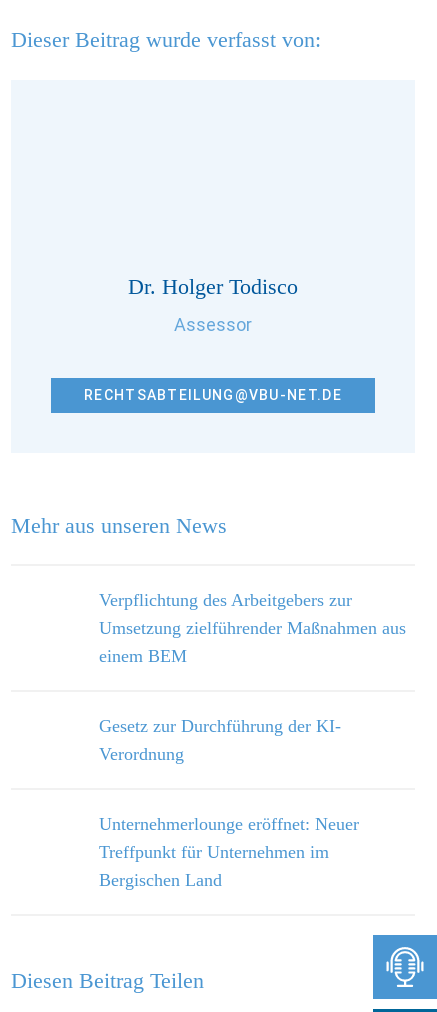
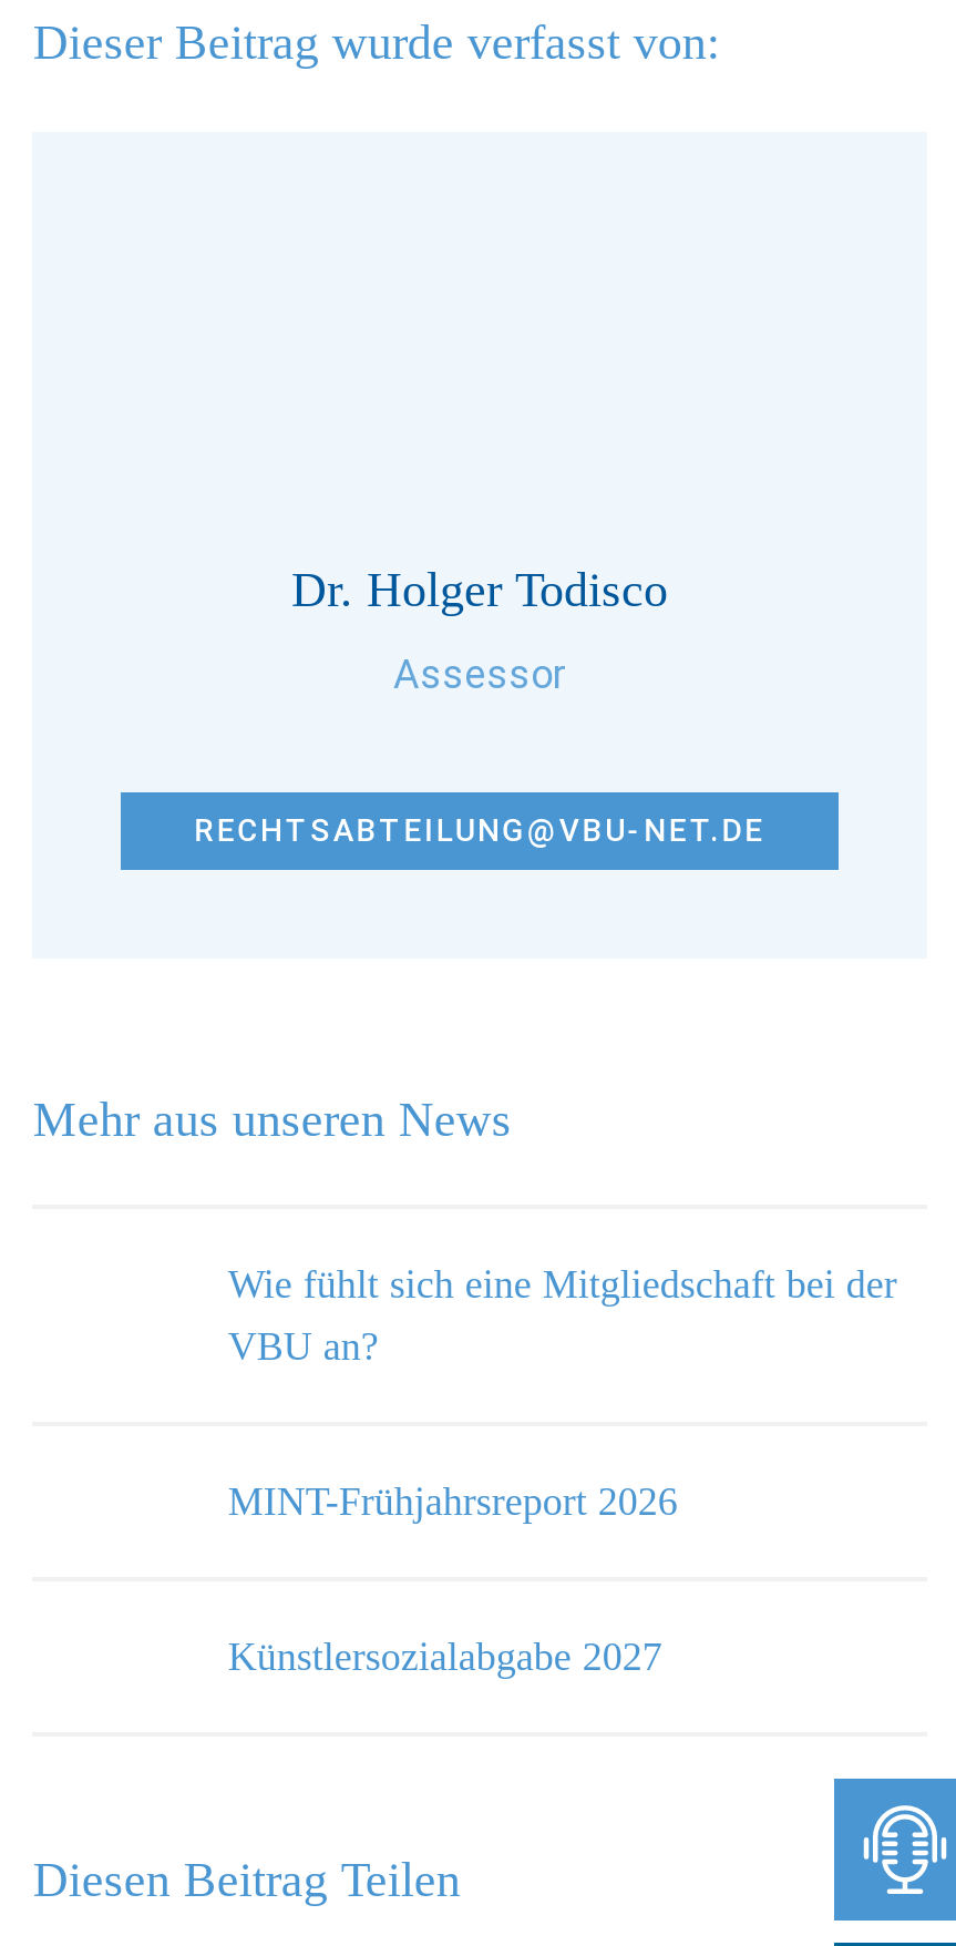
- Verpflichtung des Arbeitgebers zur
- Umsetzung zielführender Maßnahmen aus
- einem BEM
+ Wie fühlt sich eine Mitgliedschaft bei der
+ VBU an?

- Gesetz zur Durchführung der KI-
- Verordnung
+ MINT-Frühjahrsreport 2026

- Unternehmerlounge eröffnet: Neuer
- Treffpunkt für Unternehmen im
- Bergischen Land
+ Künstlersozialabgabe 2027
